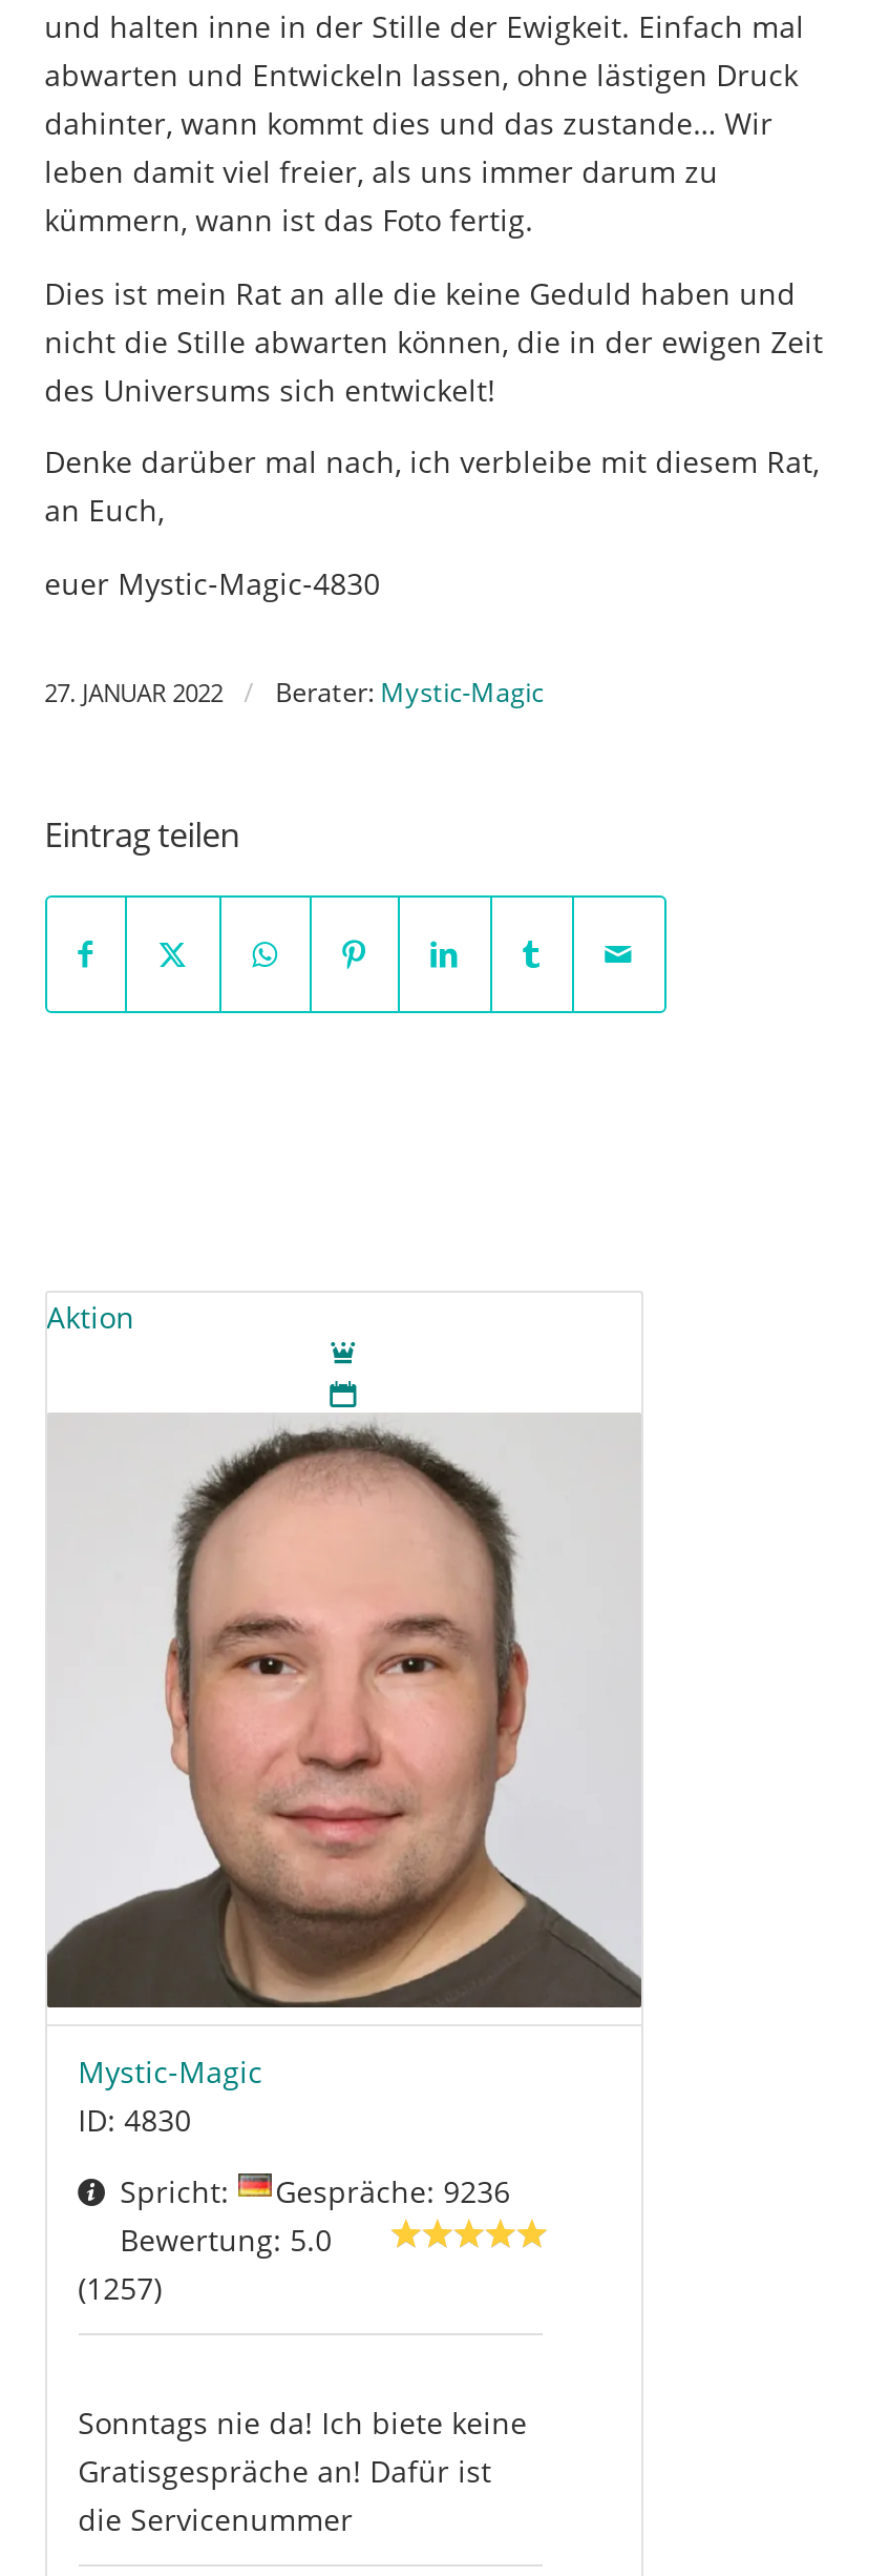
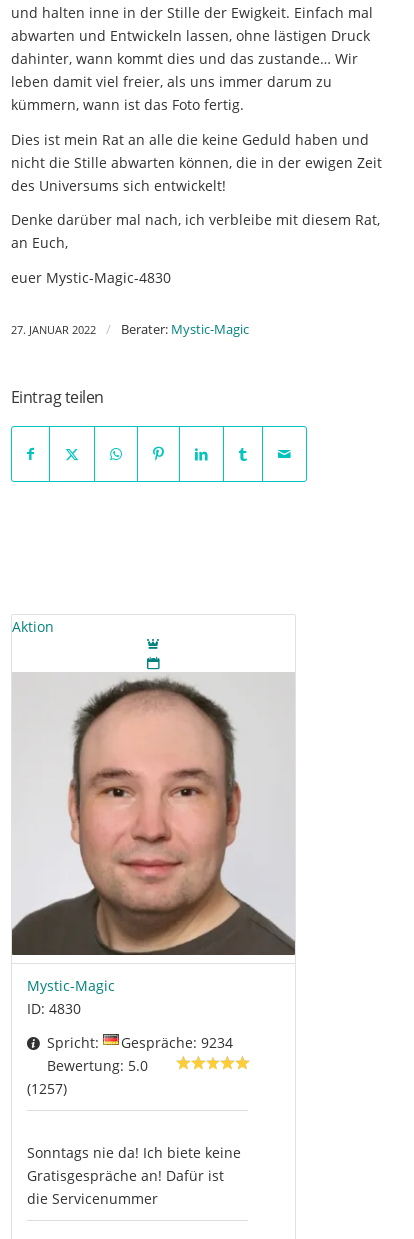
- Spricht: Gespräche: 9236
+ Spricht: Gespräche: 9234
